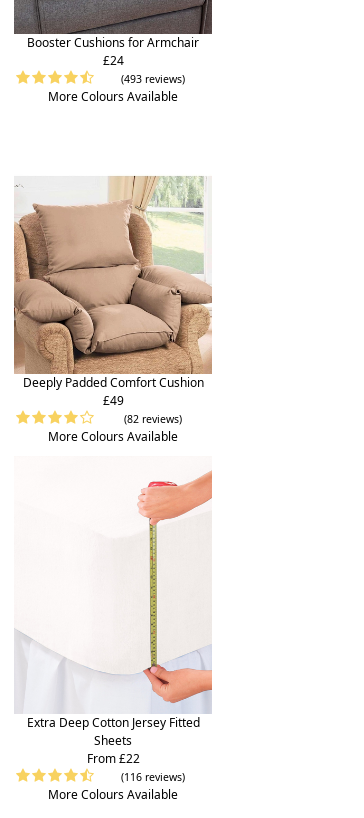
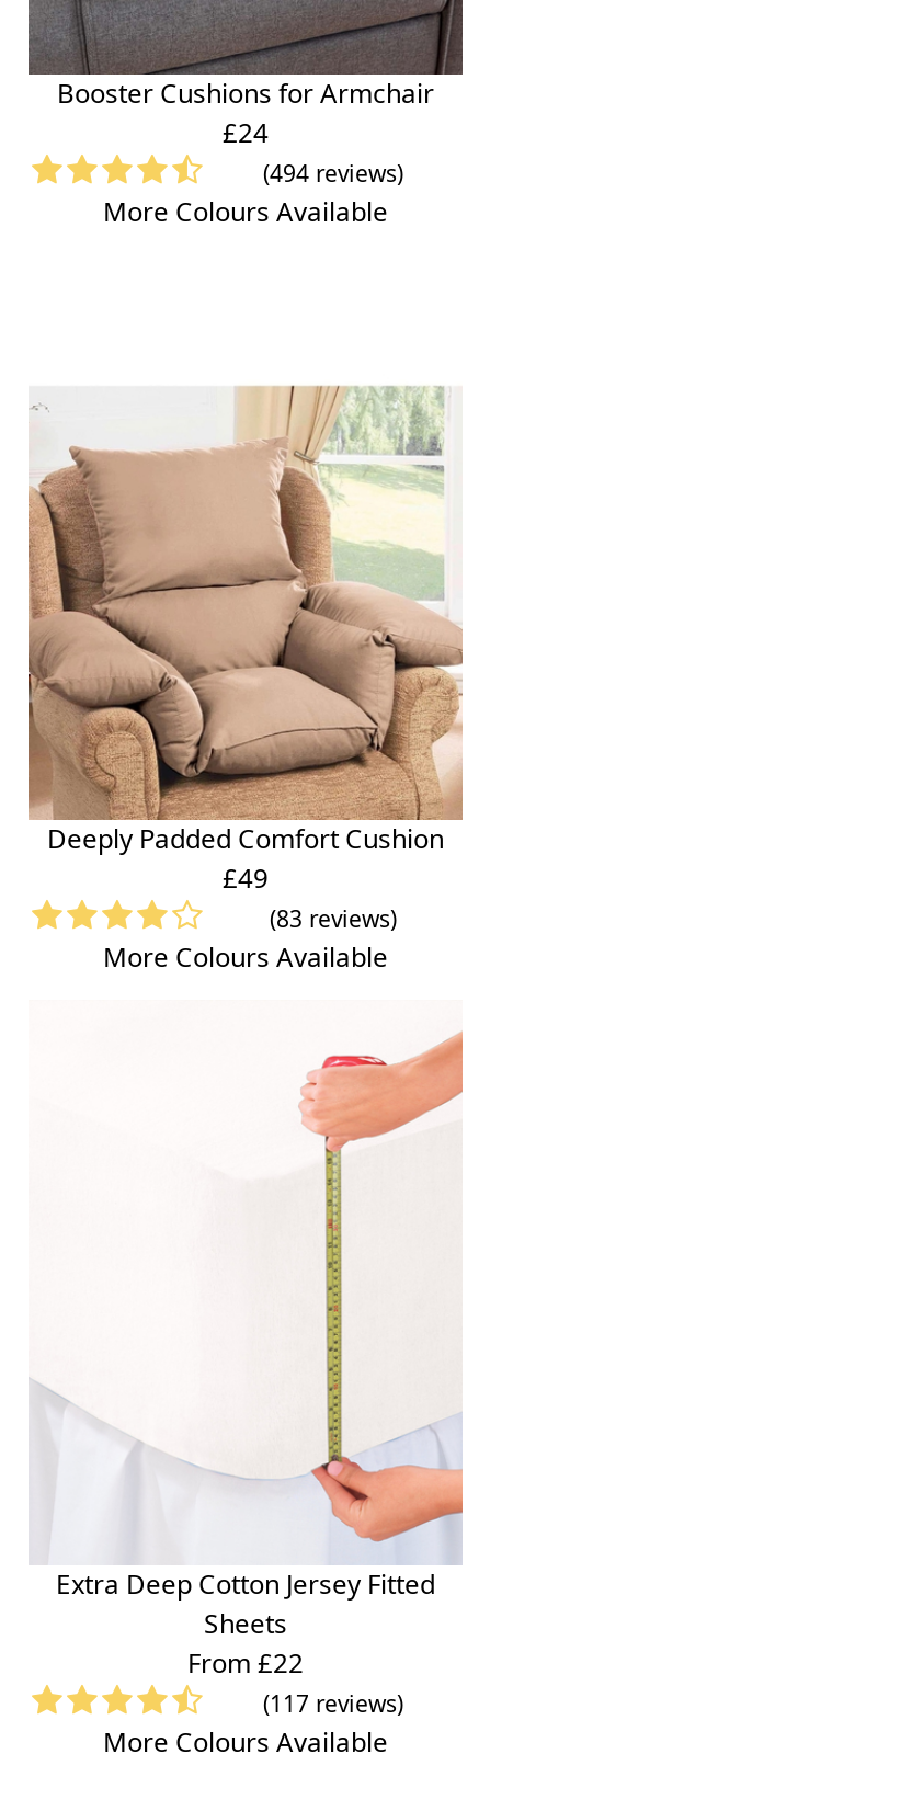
- (493 reviews)
+ (494 reviews)

- (82 reviews)
+ (83 reviews)

- (116 reviews)
+ (117 reviews)
